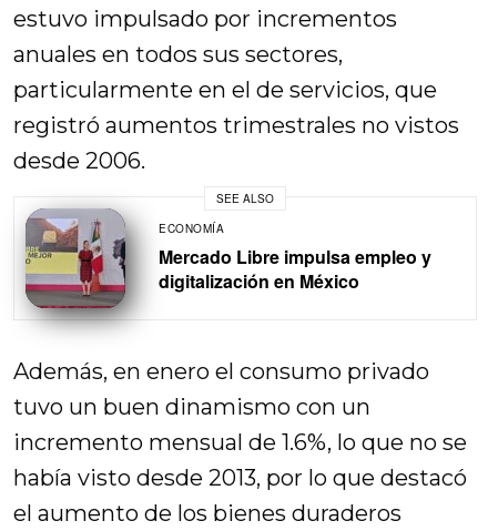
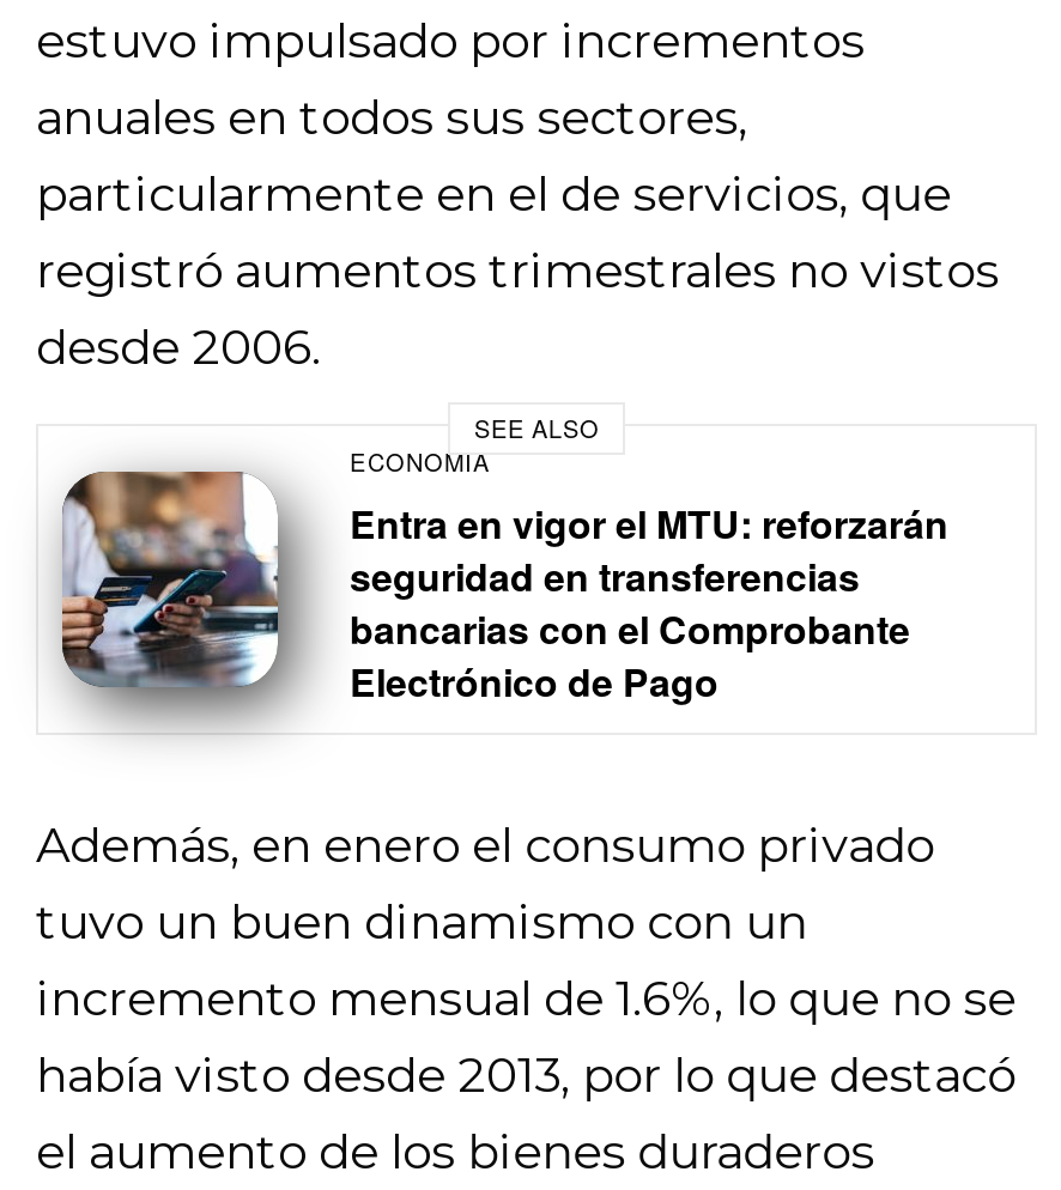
- [image]
- Mercado Libre impulsa empleo y
- digitalización en México
+ [image]
+ Entra en vigor el MTU: reforzarán
+ seguridad en transferencias
+ bancarias con el Comprobante
+ Electrónico de Pago
